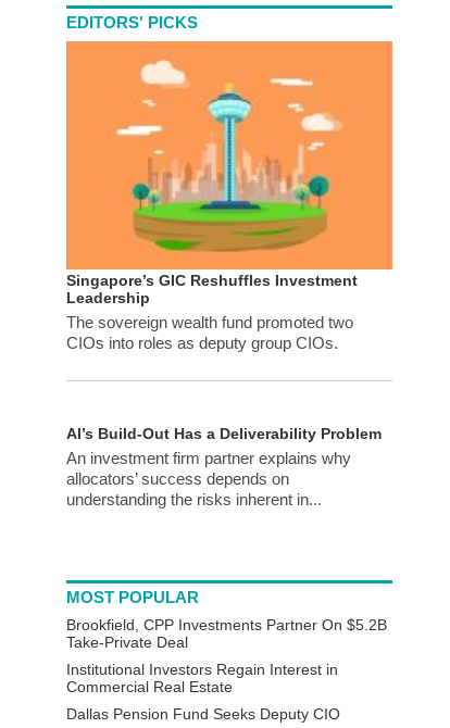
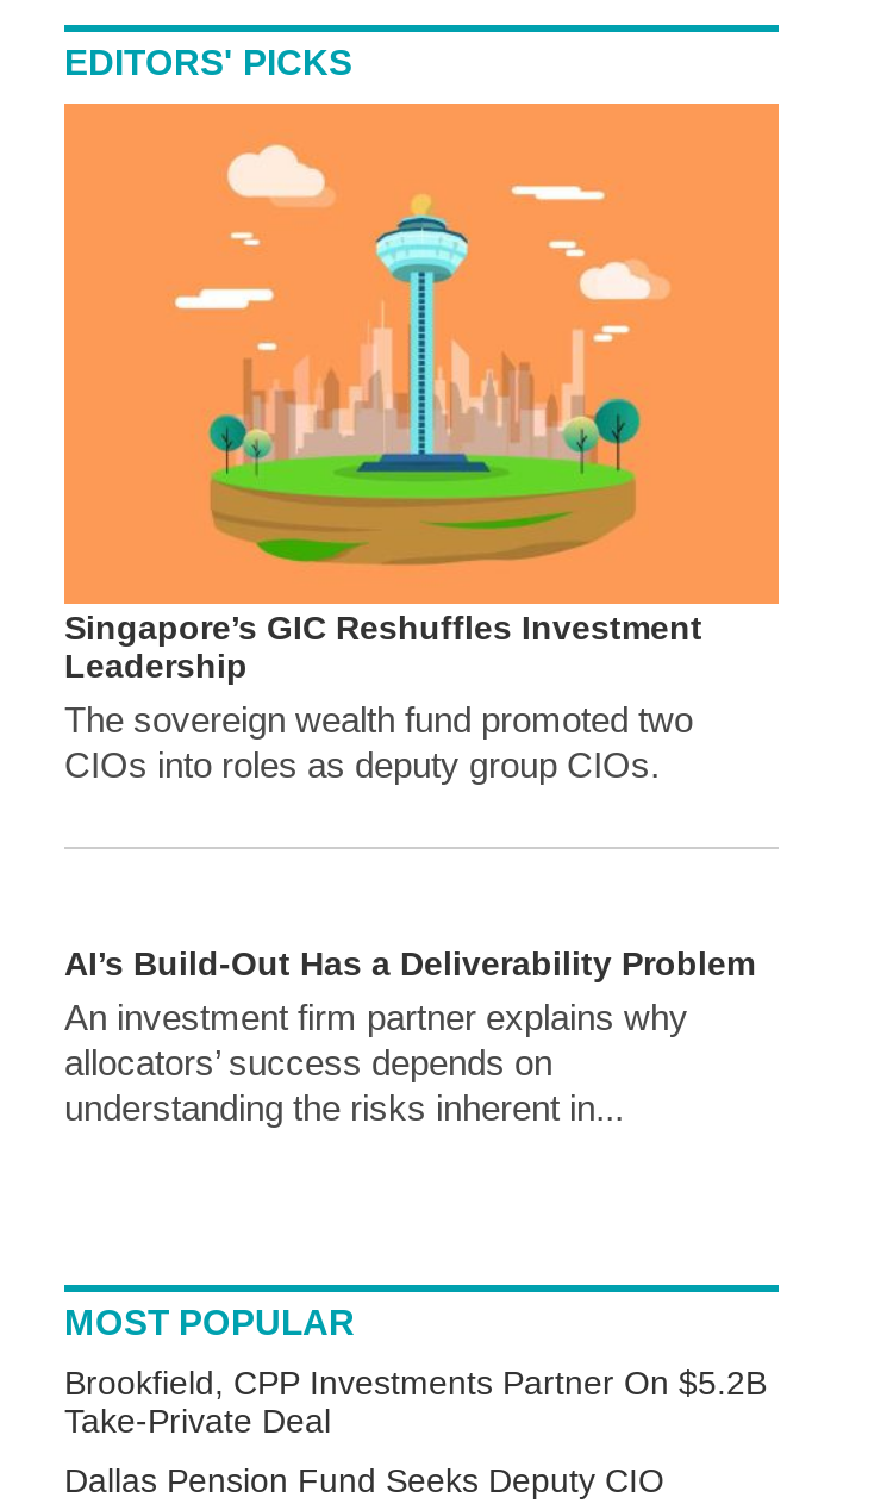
- Institutional Investors Regain Interest in
- Commercial Real Estate
